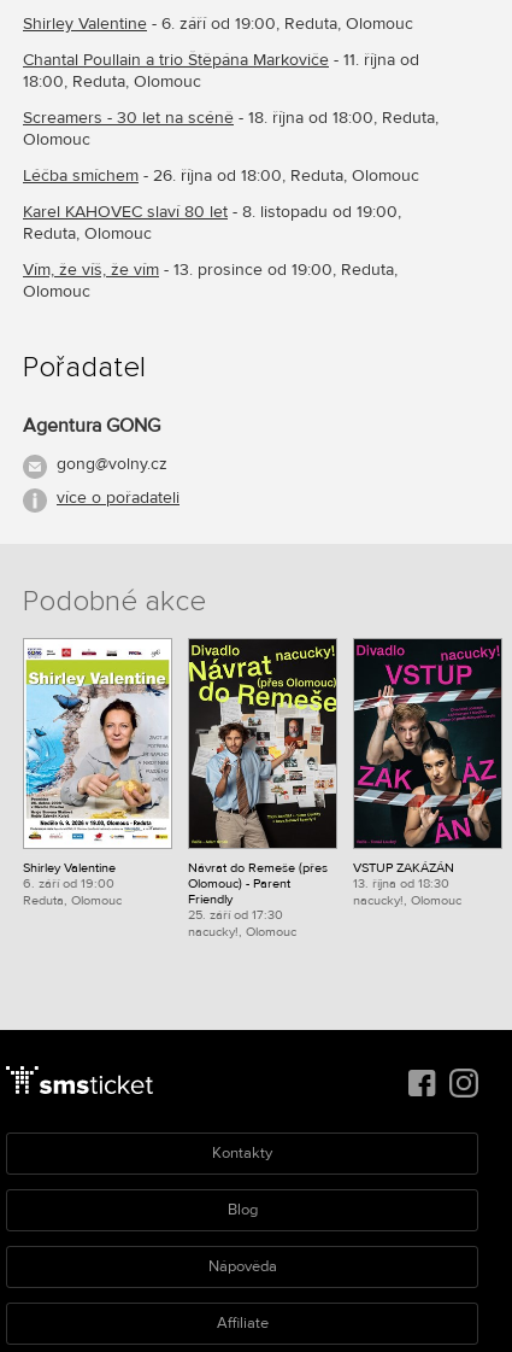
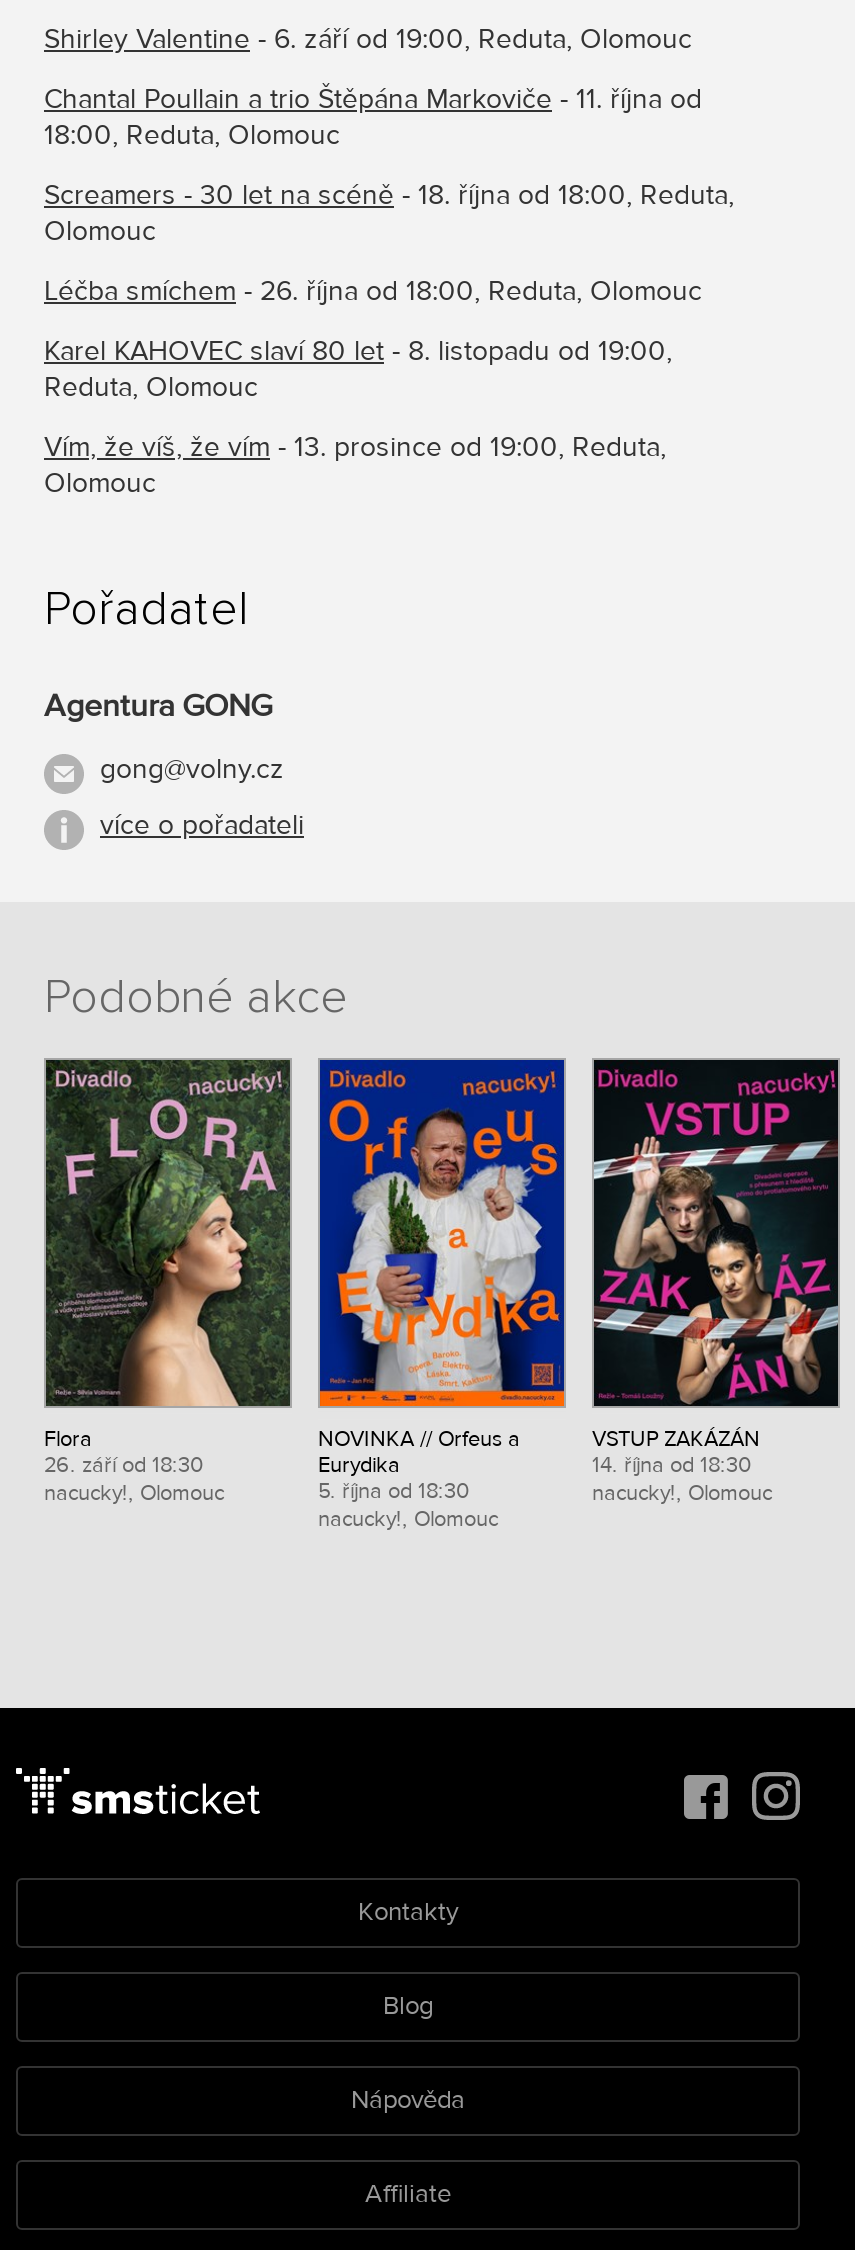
- [image]
- Shirley Valentine
- 6. září od 19:00
- Reduta, Olomouc
+ [image]
+ Flora
+ 26. září od 18:30
+ nacucky!, Olomouc

- [image]
- Návrat do Remeše (přes
- Olomouc) - Parent
- Friendly
- 25. září od 17:30
+ [image]
+ NOVINKA // Orfeus a
+ Eurydika
+ 5. října od 18:30

- 13. října od 18:30
+ 14. října od 18:30
